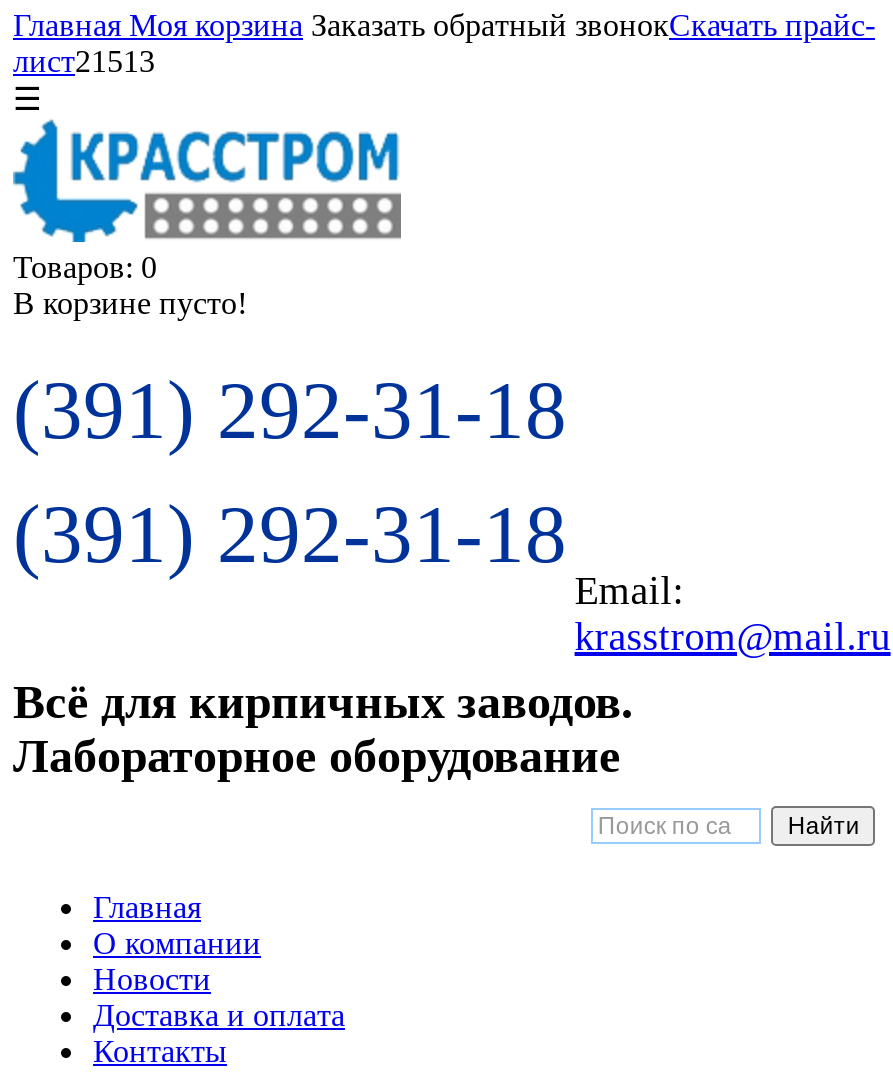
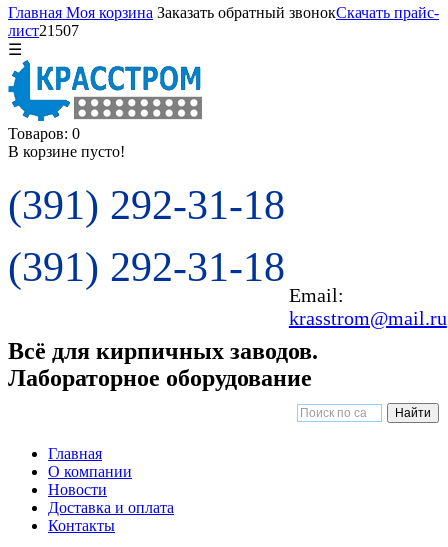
- лист21513
+ лист21507
